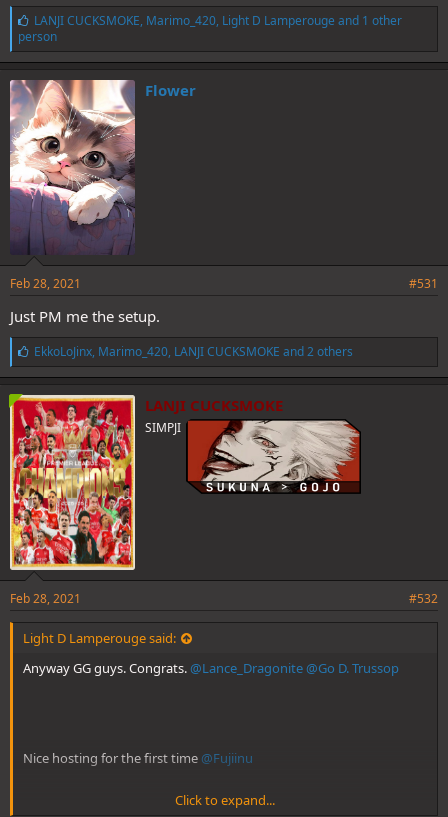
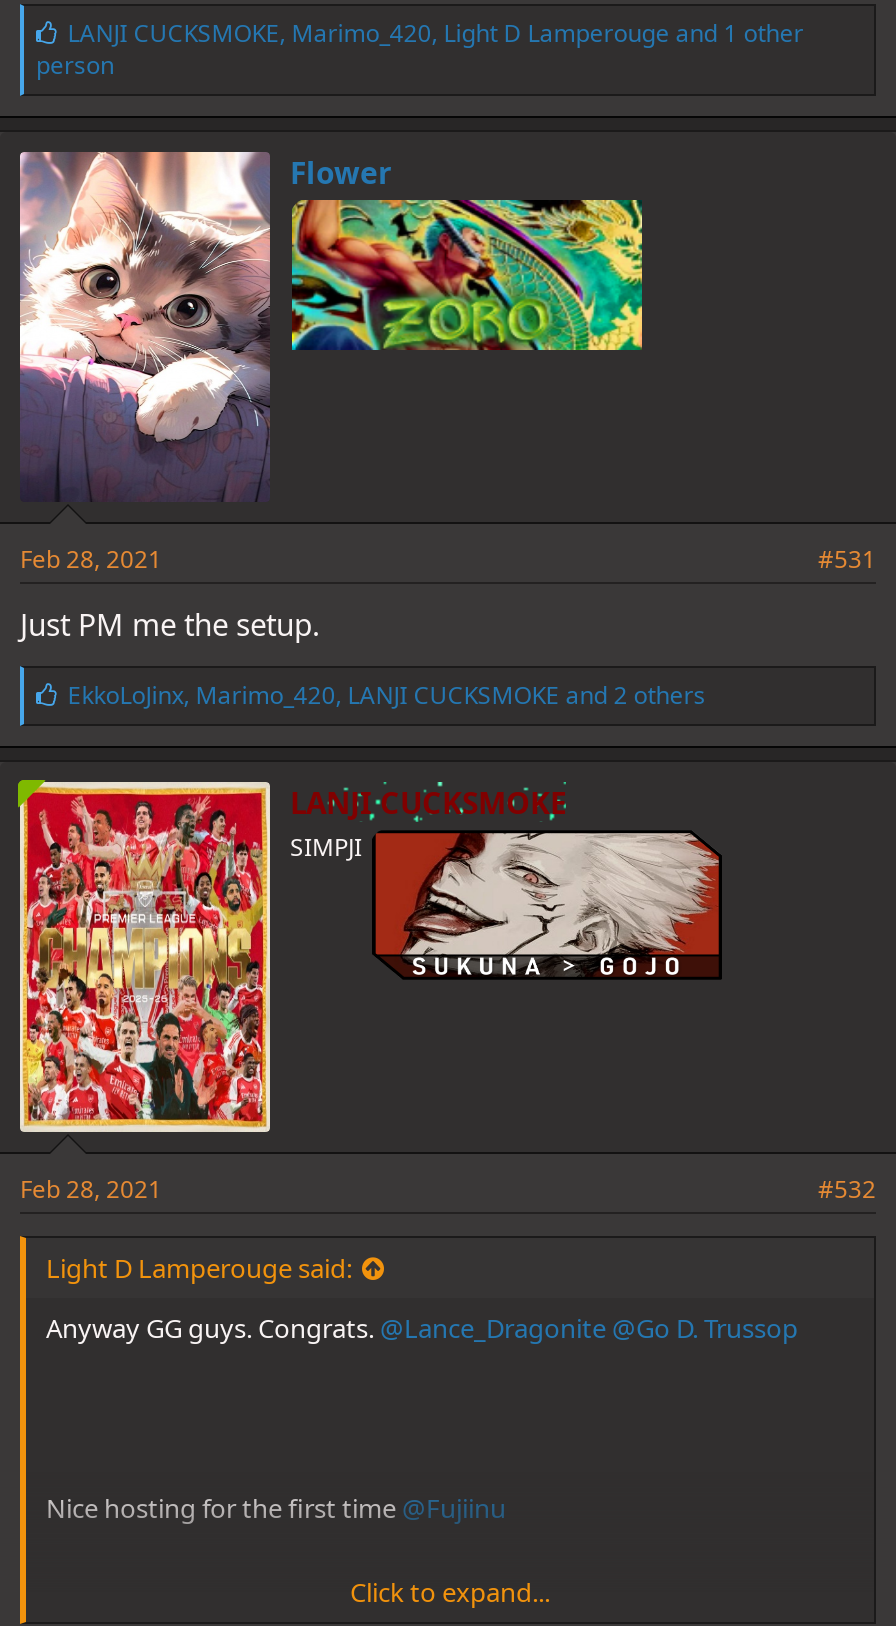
+ [image]
